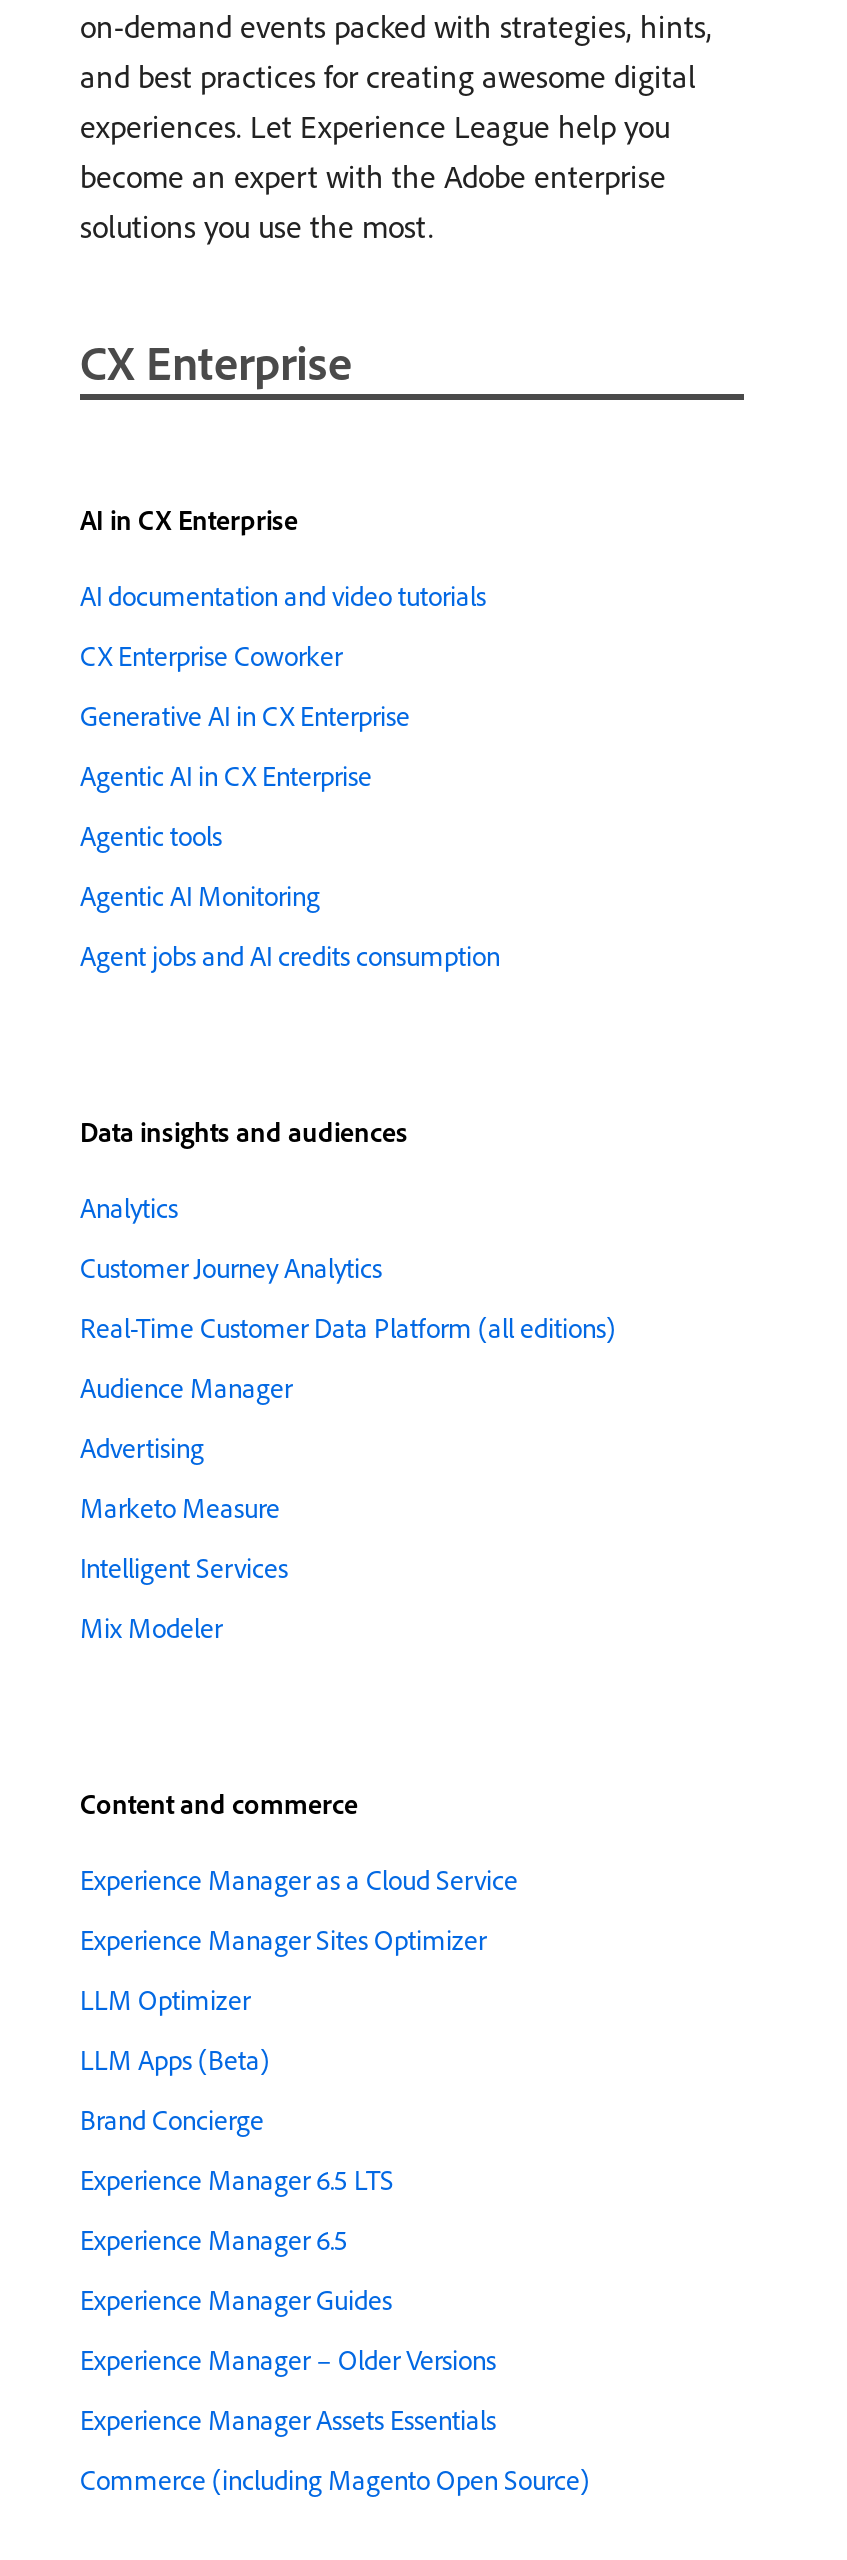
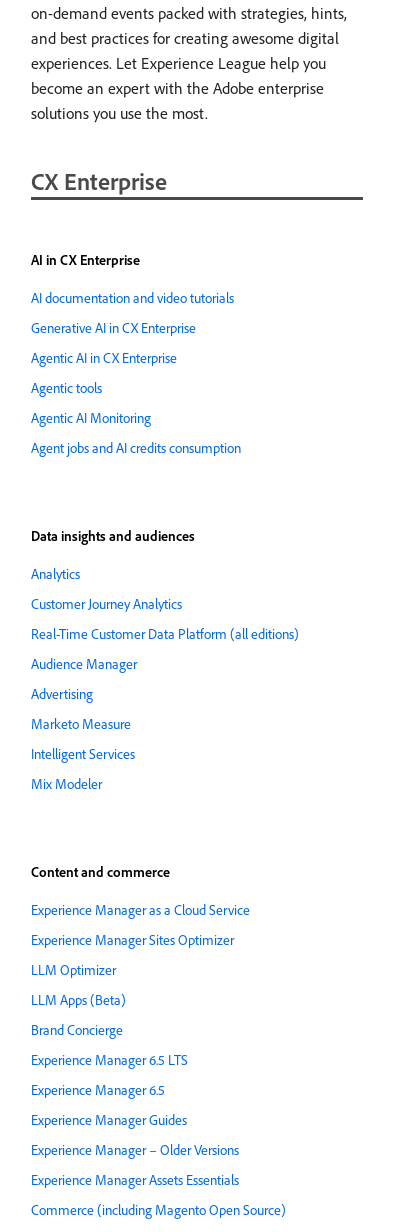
- CX Enterprise Coworker
